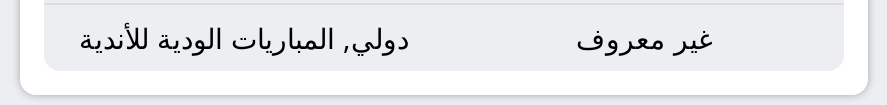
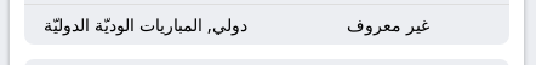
- دولي, المباريات الودية للأندية
+ دولي, المباريات الوديّة الدوليّة
